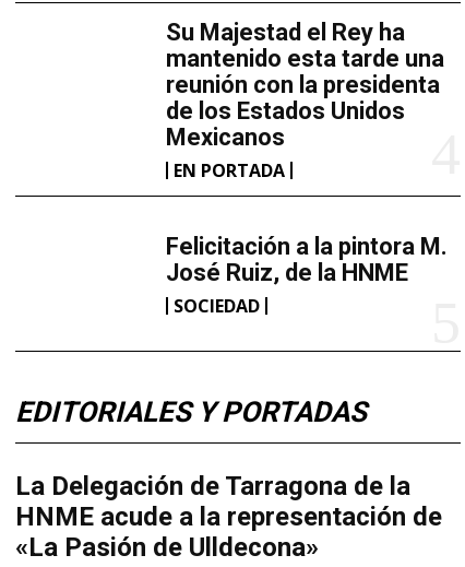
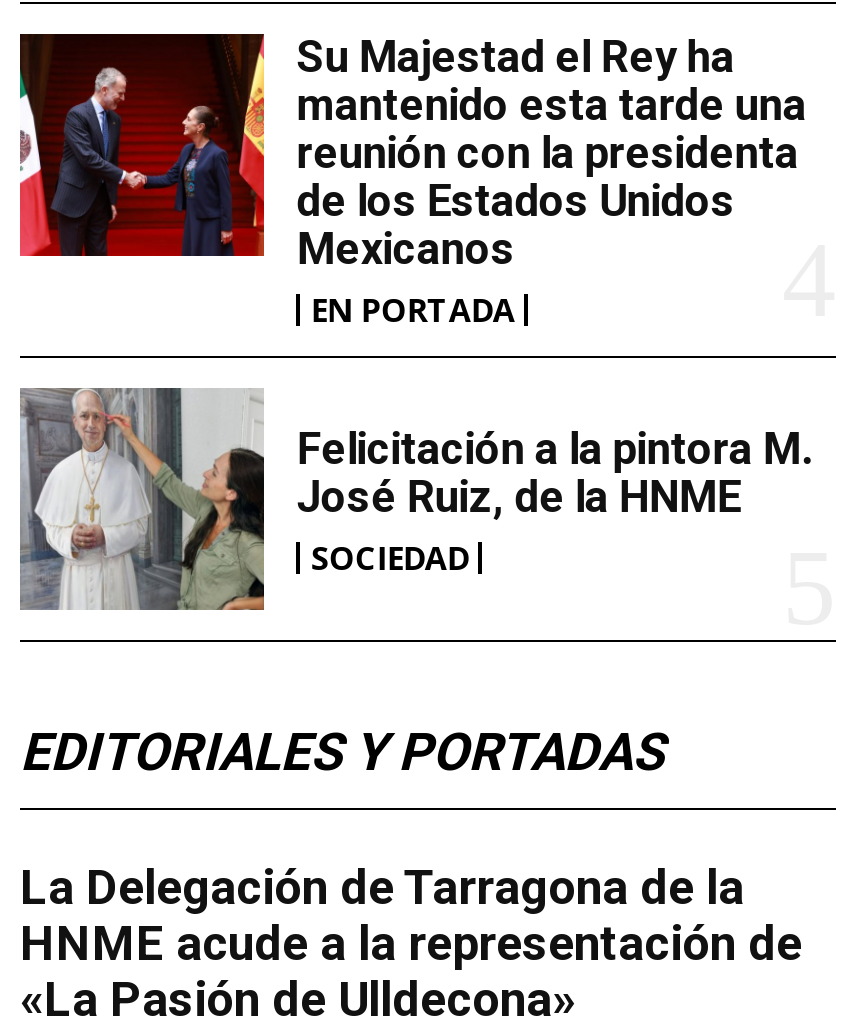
+ [image]

+ [image]
